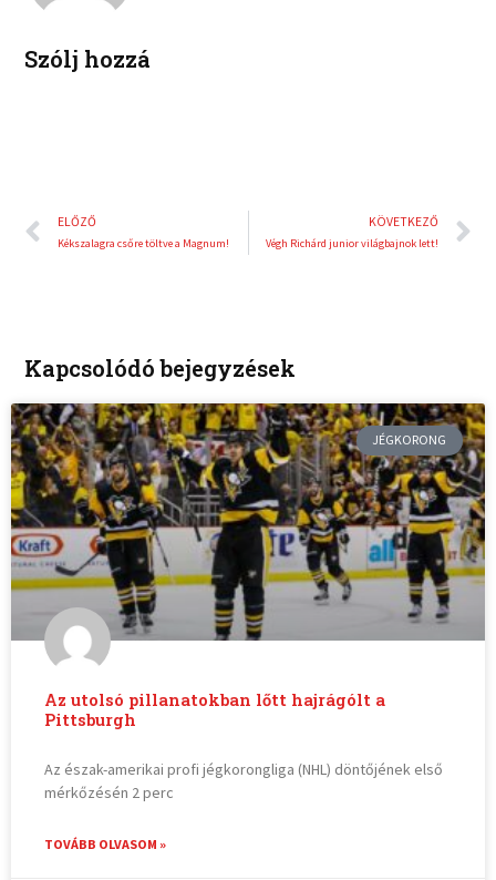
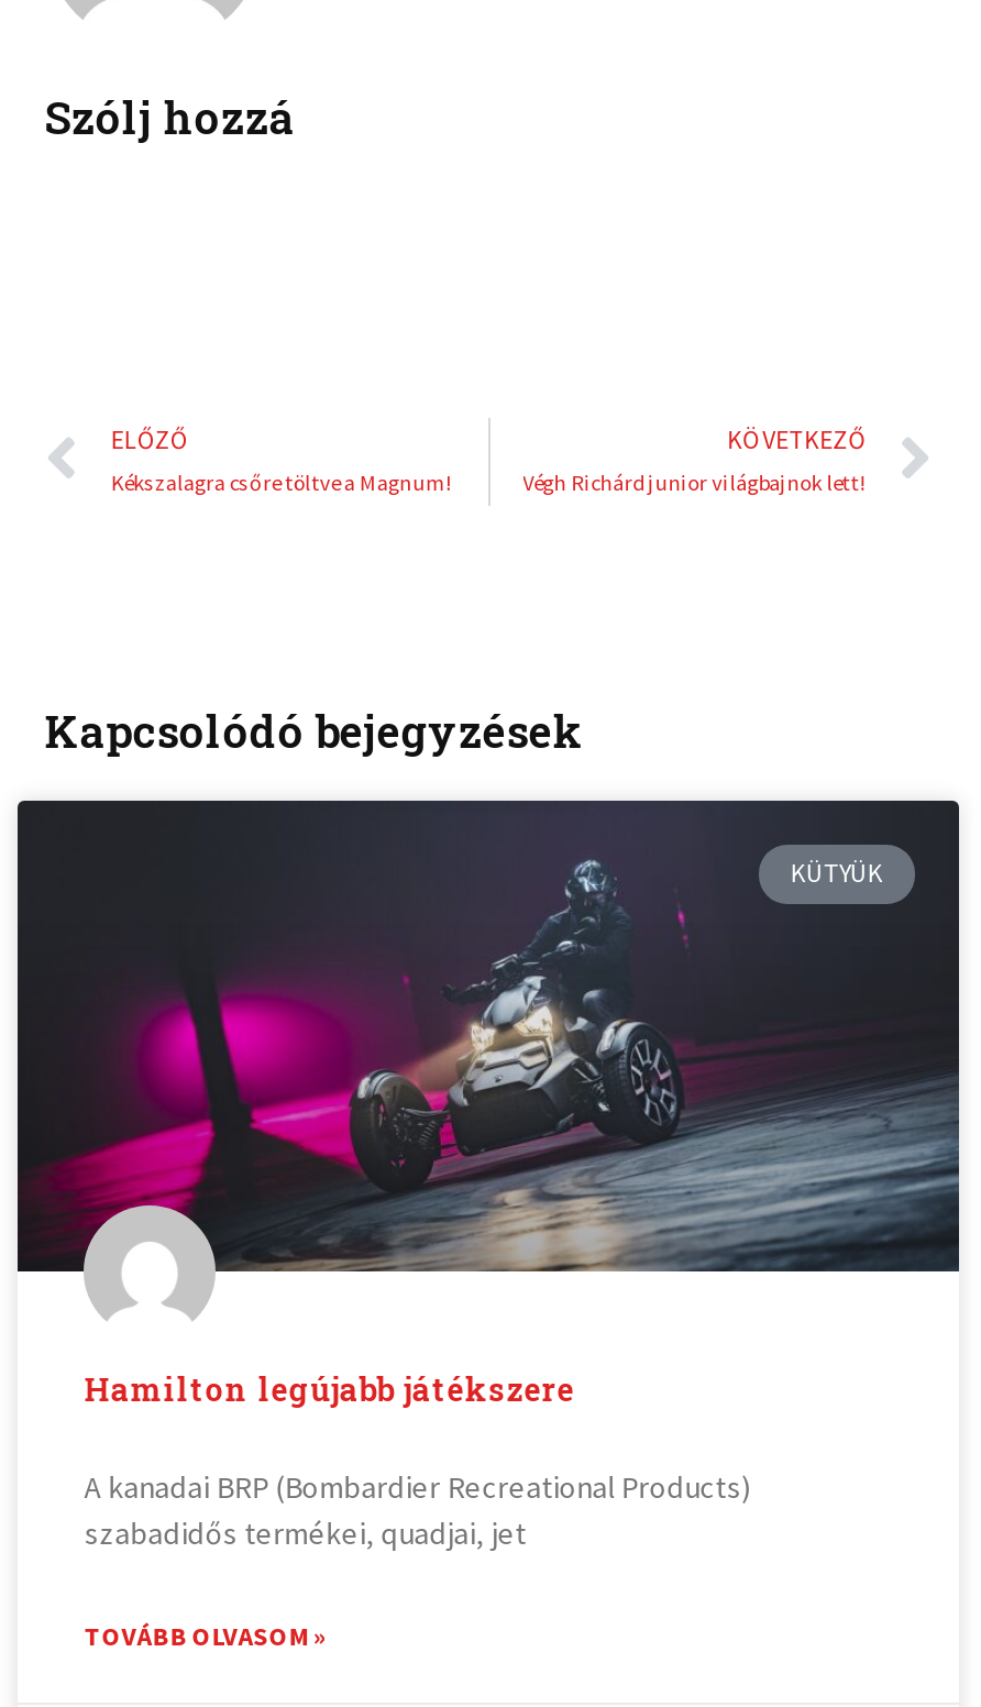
- [image]
- JÉGKORONG
+ [image]
+ KÜTYÜK

- Az utolsó pillanatokban lőtt hajrágólt a
- Pittsburgh
+ Hamilton legújabb játékszere

- Az észak-amerikai profi jégkorongliga (NHL) döntőjének első
- mérkőzésén 2 perc
+ A kanadai BRP (Bombardier Recreational Products)
+ szabadidős termékei, quadjai, jet
